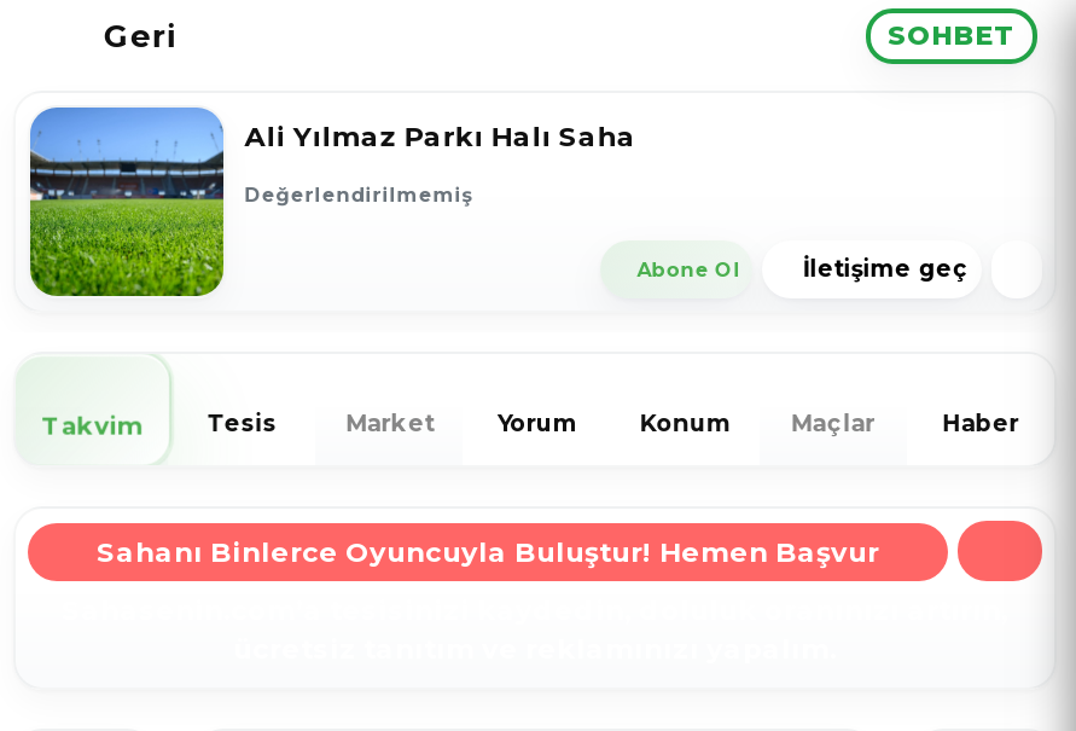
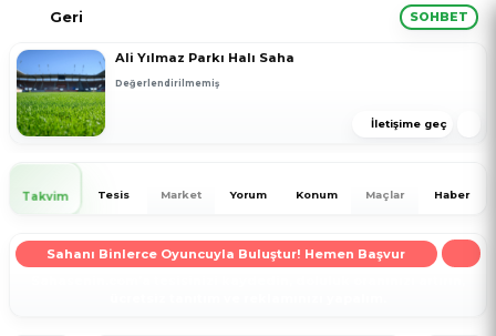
- Abone Ol
